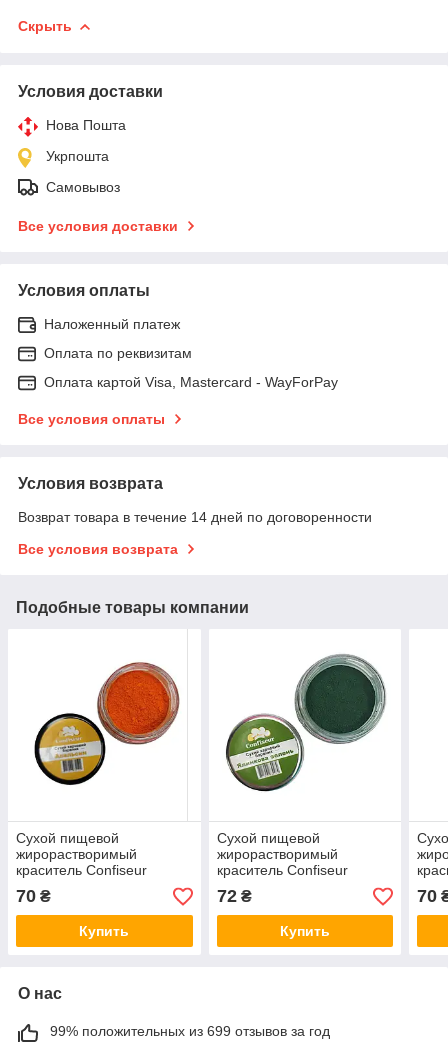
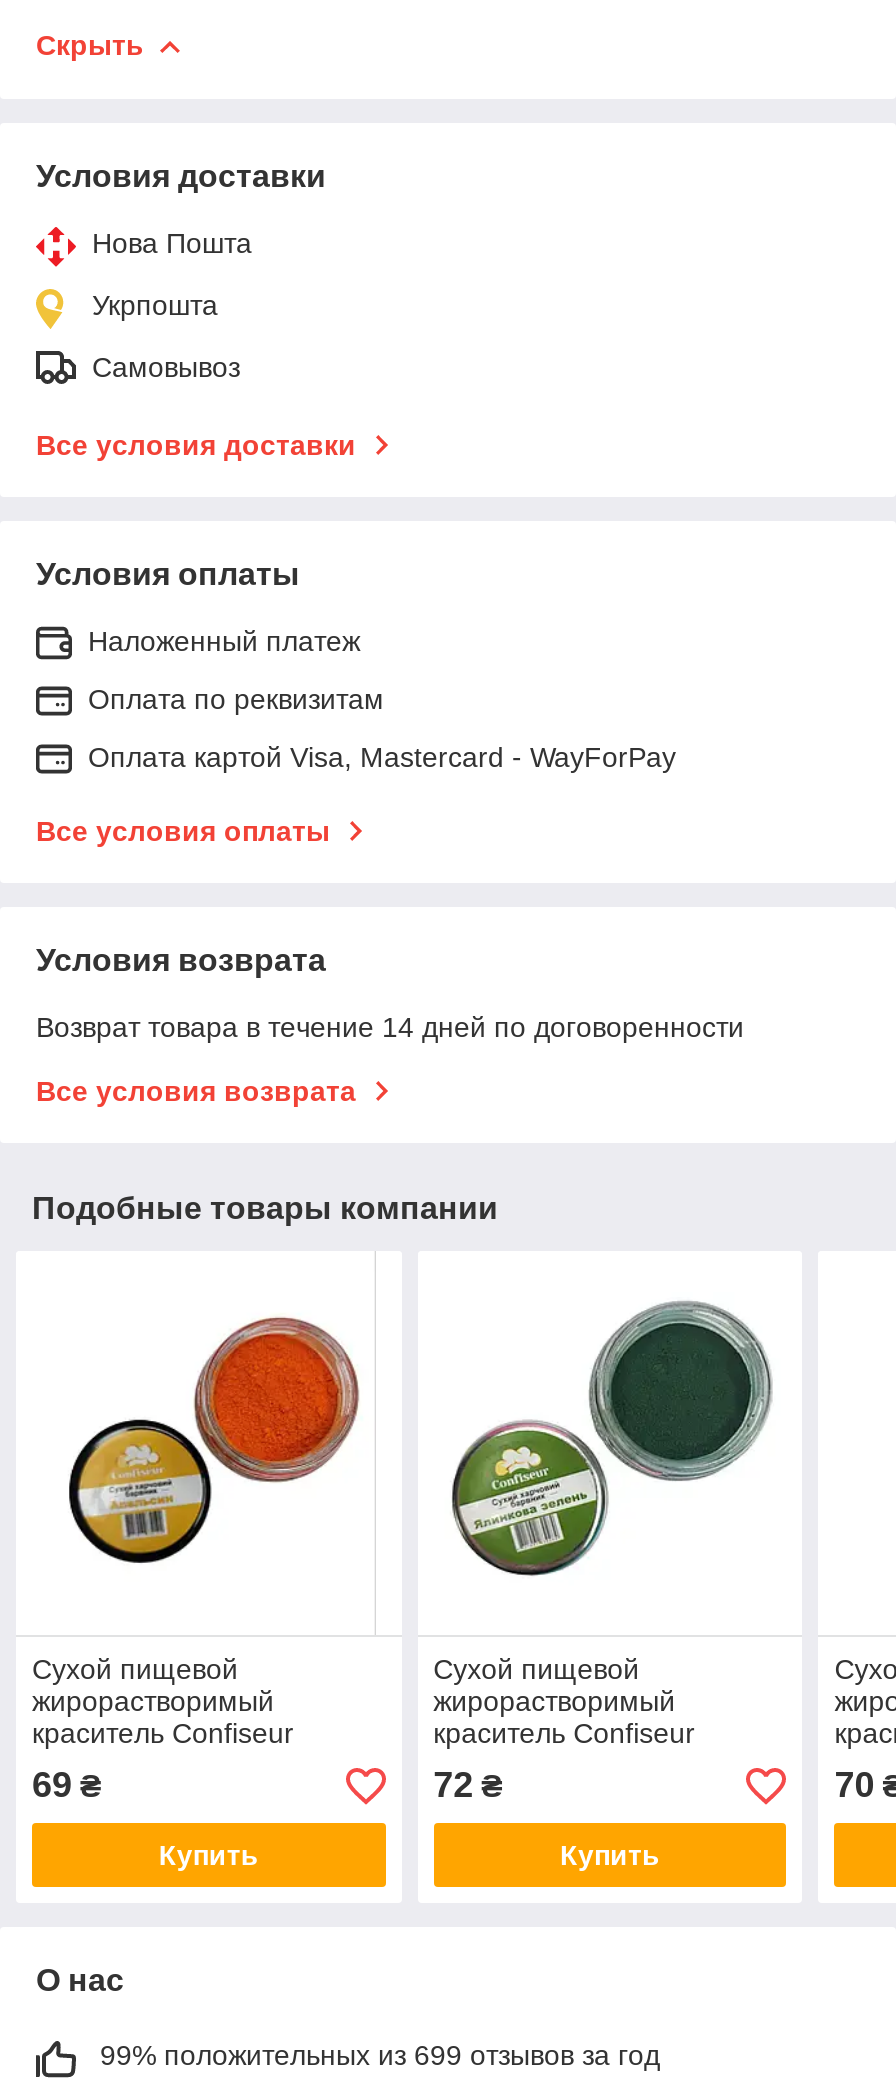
- 70 ₴
+ 69 ₴
